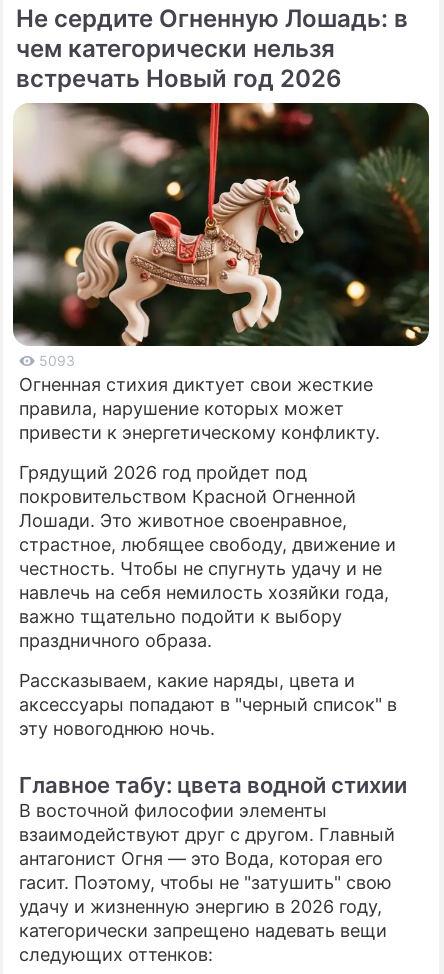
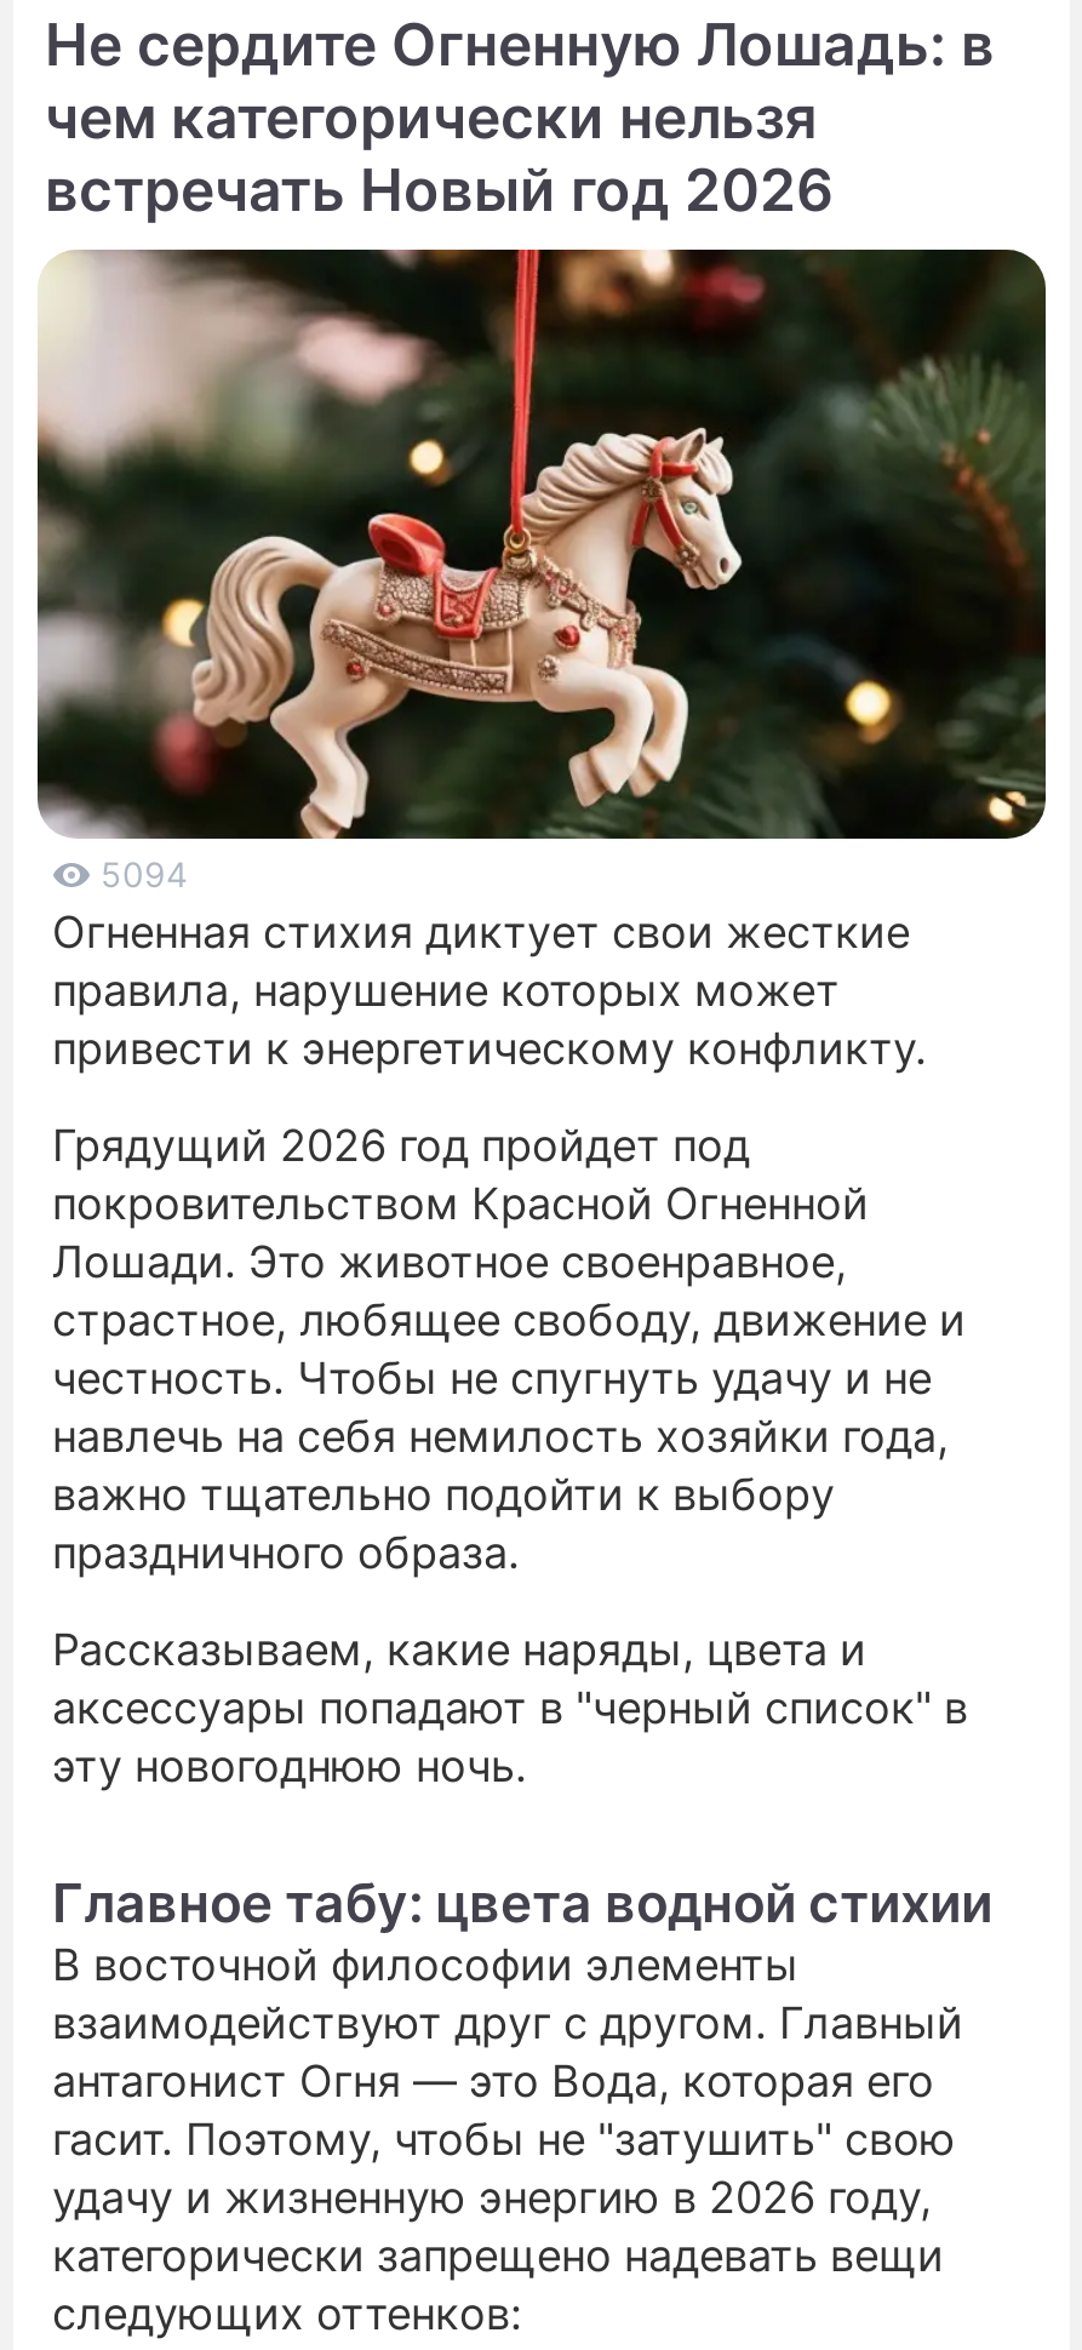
- 5093
+ 5094
